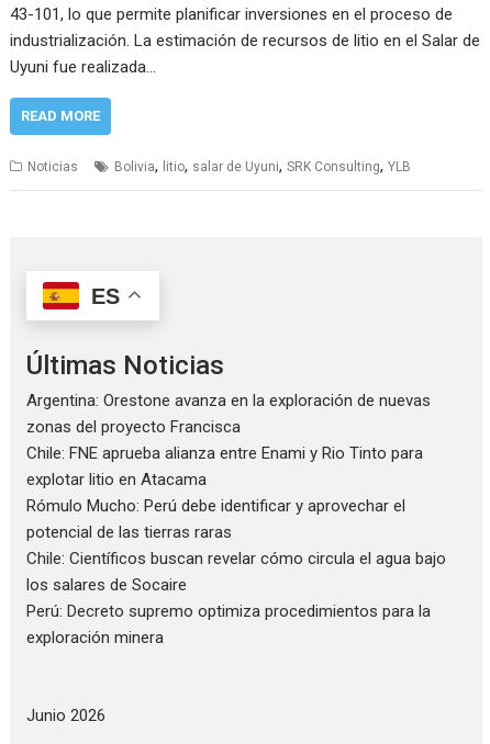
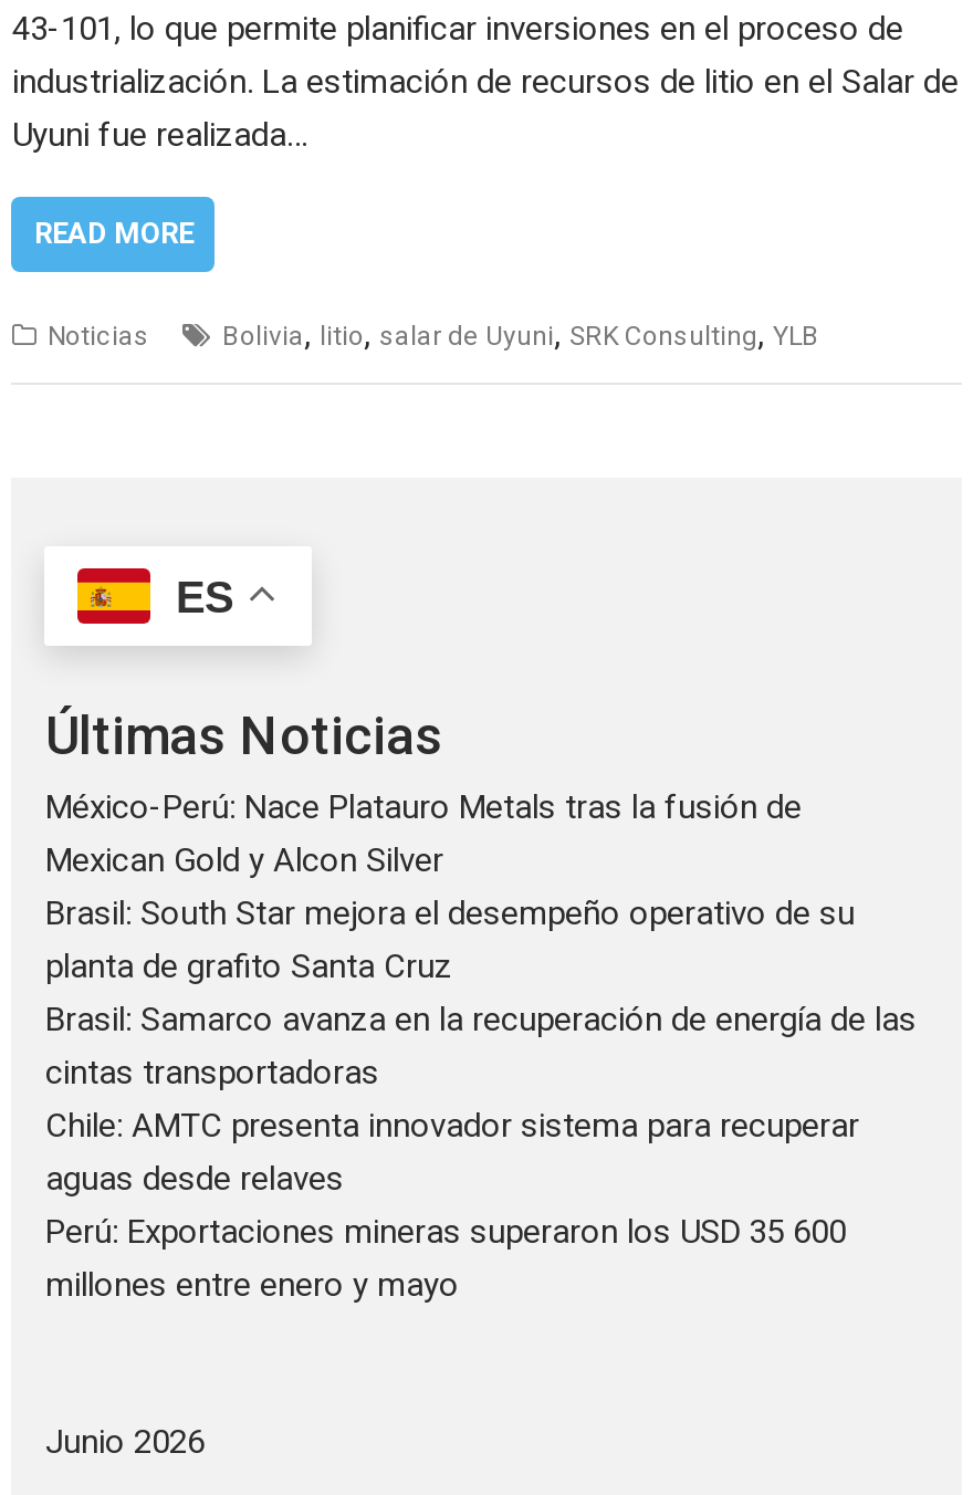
- Argentina: Orestone avanza en la exploración de nuevas
- zonas del proyecto Francisca
- Chile: FNE aprueba alianza entre Enami y Rio Tinto para
- explotar litio en Atacama
- Rómulo Mucho: Perú debe identificar y aprovechar el
- potencial de las tierras raras
- Chile: Científicos buscan revelar cómo circula el agua bajo
- los salares de Socaire
- Perú: Decreto supremo optimiza procedimientos para la
- exploración minera
+ México-Perú: Nace Platauro Metals tras la fusión de
+ Mexican Gold y Alcon Silver
+ Brasil: South Star mejora el desempeño operativo de su
+ planta de grafito Santa Cruz
+ Brasil: Samarco avanza en la recuperación de energía de las
+ cintas transportadoras
+ Chile: AMTC presenta innovador sistema para recuperar
+ aguas desde relaves
+ Perú: Exportaciones mineras superaron los USD 35 600
+ millones entre enero y mayo
